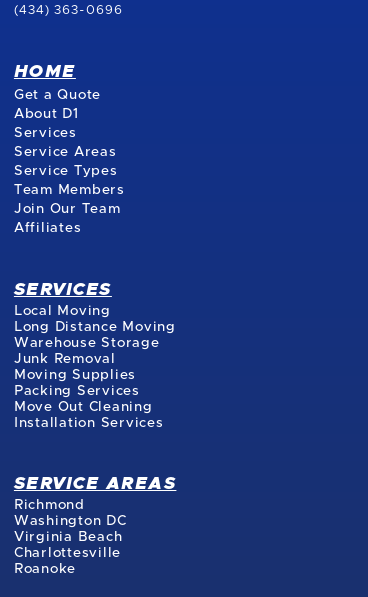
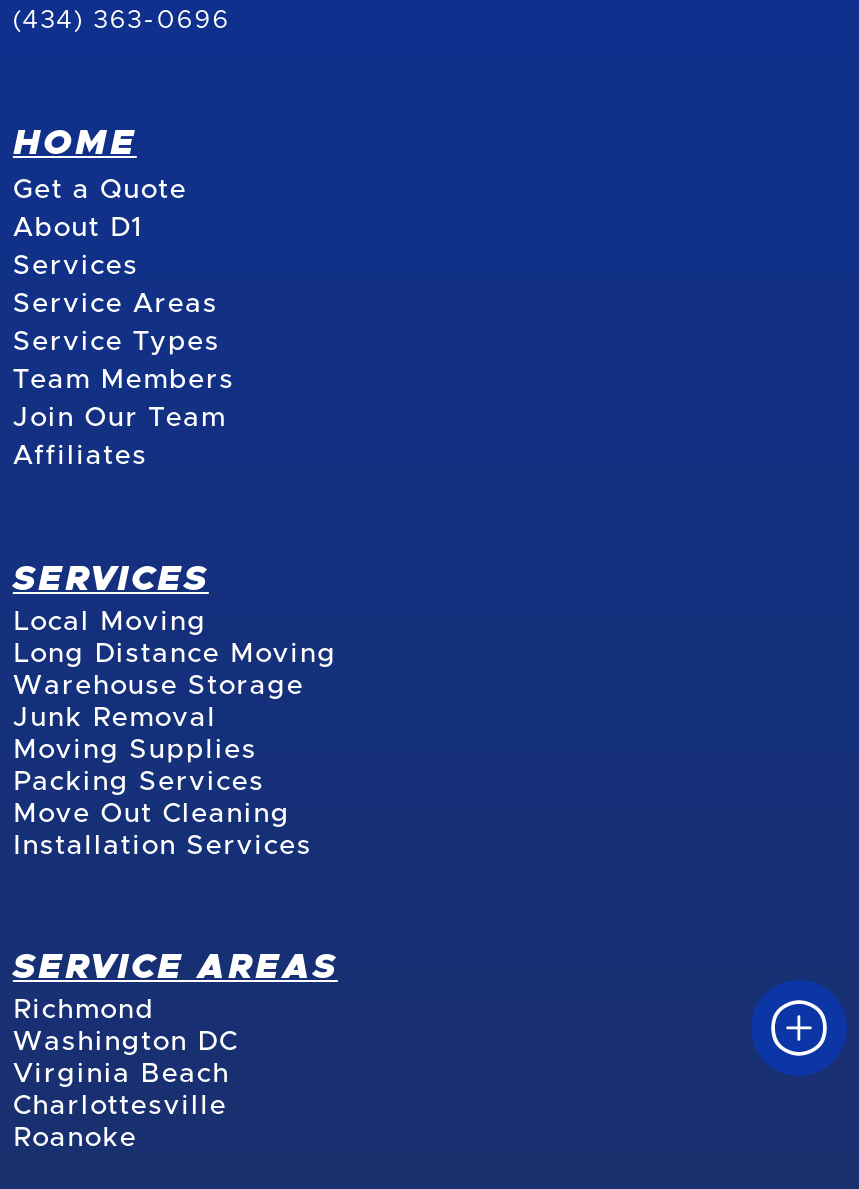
+ [image]
